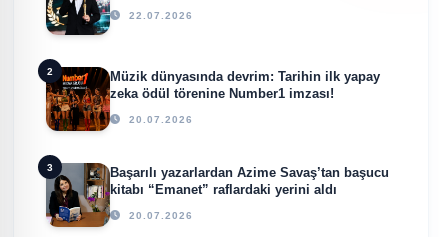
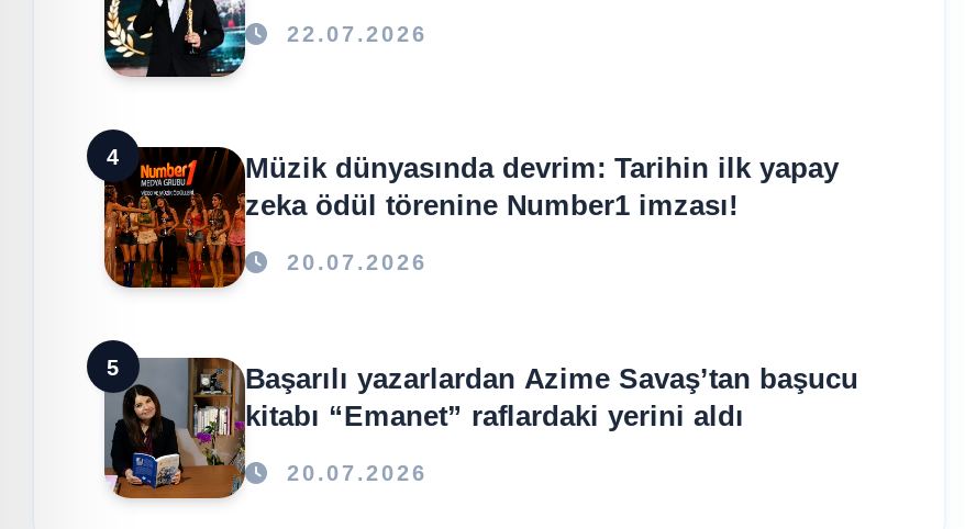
- 2
+ 4

- 3
+ 5
